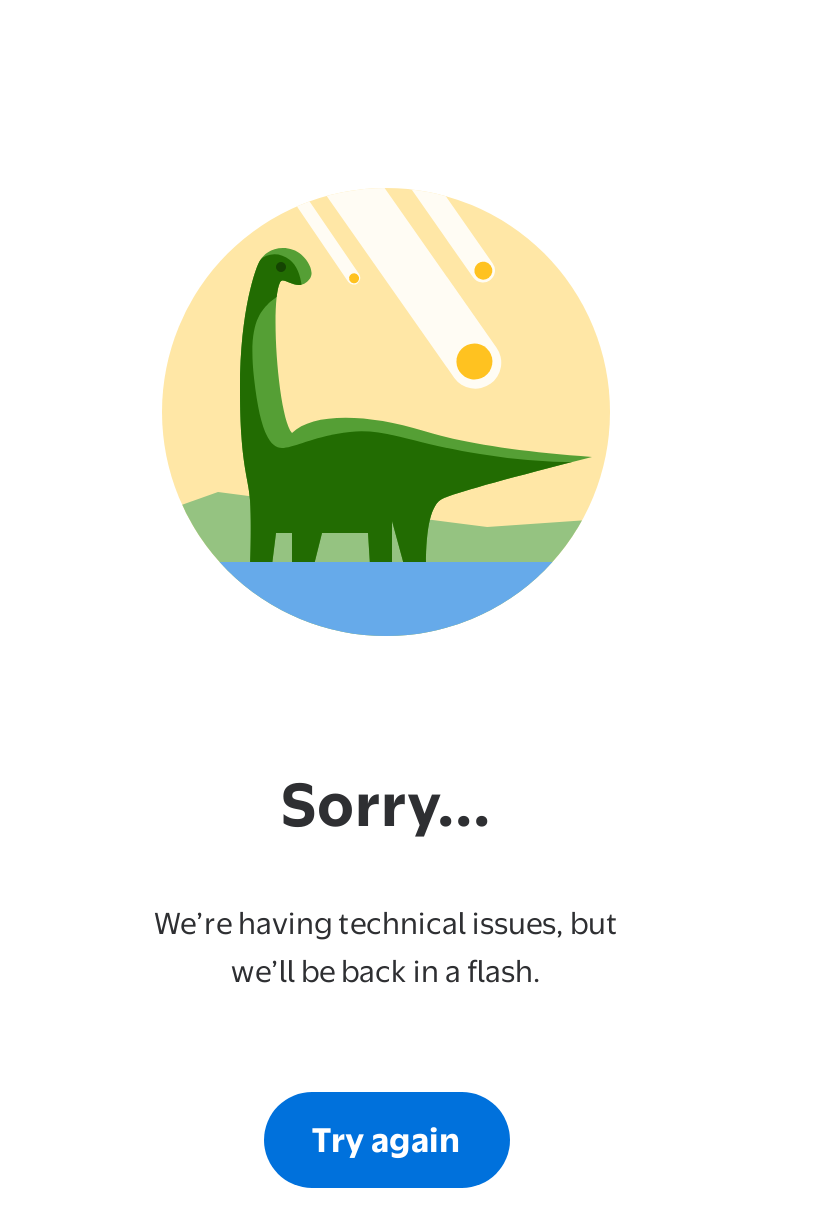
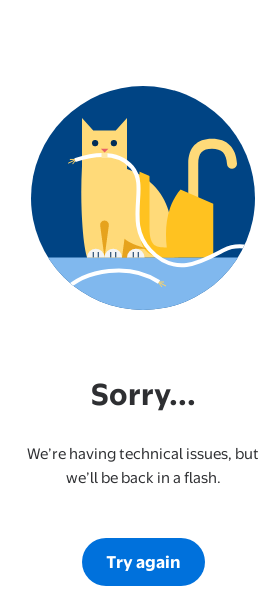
- [image]
+ [image]
